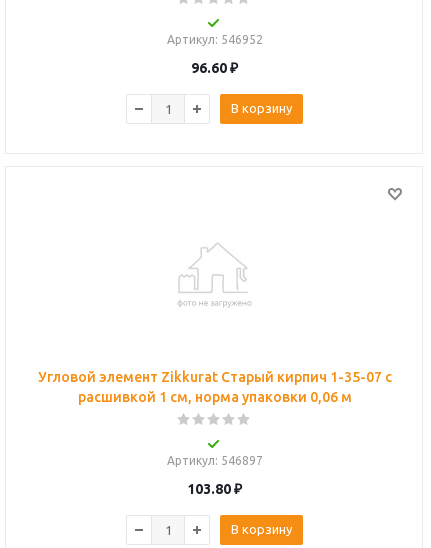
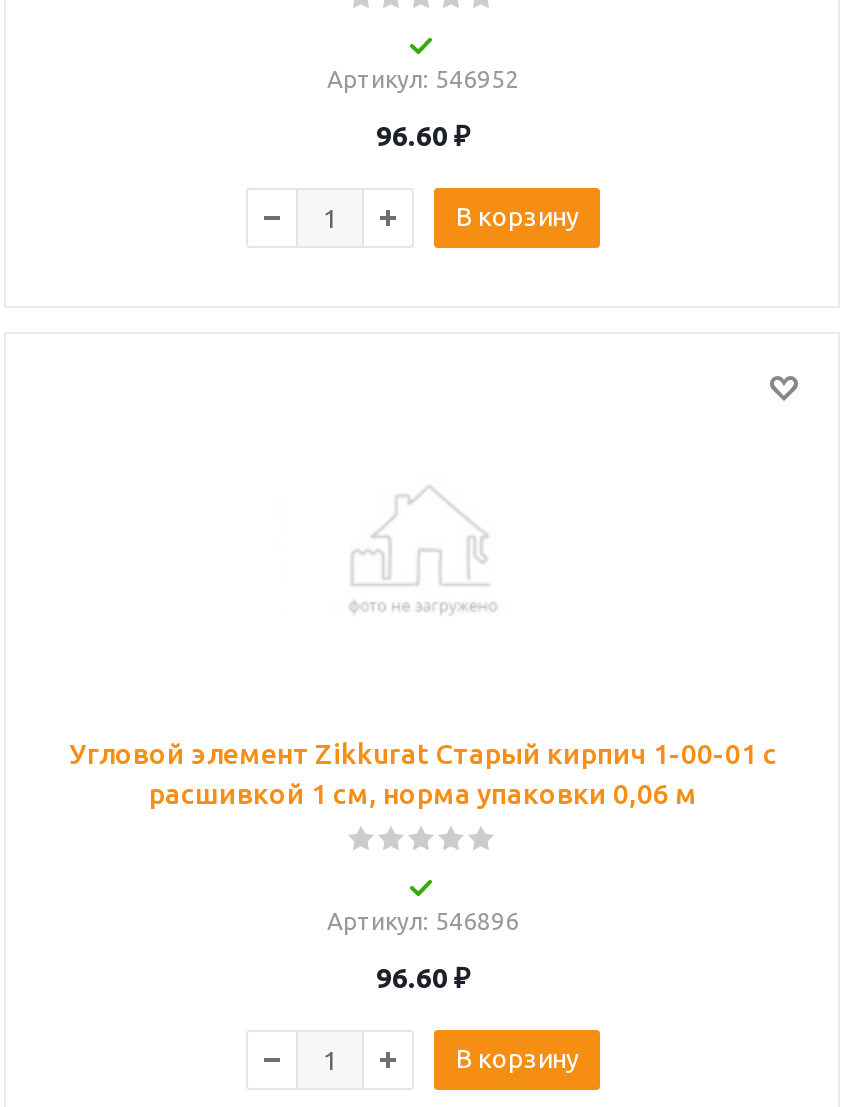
- Угловой элемент Zikkurat Старый кирпич 1-35-07 с
+ Угловой элемент Zikkurat Старый кирпич 1-00-01 с

- Артикул: 546897
+ Артикул: 546896

- 103.80 ₽
+ 96.60 ₽
